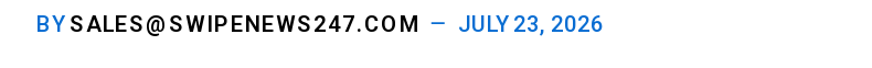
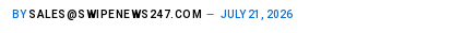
- BY SALES@SWIPENEWS247.COM JULY 23, 2026
+ BY SALES@SWIPENEWS247.COM JULY 21, 2026
